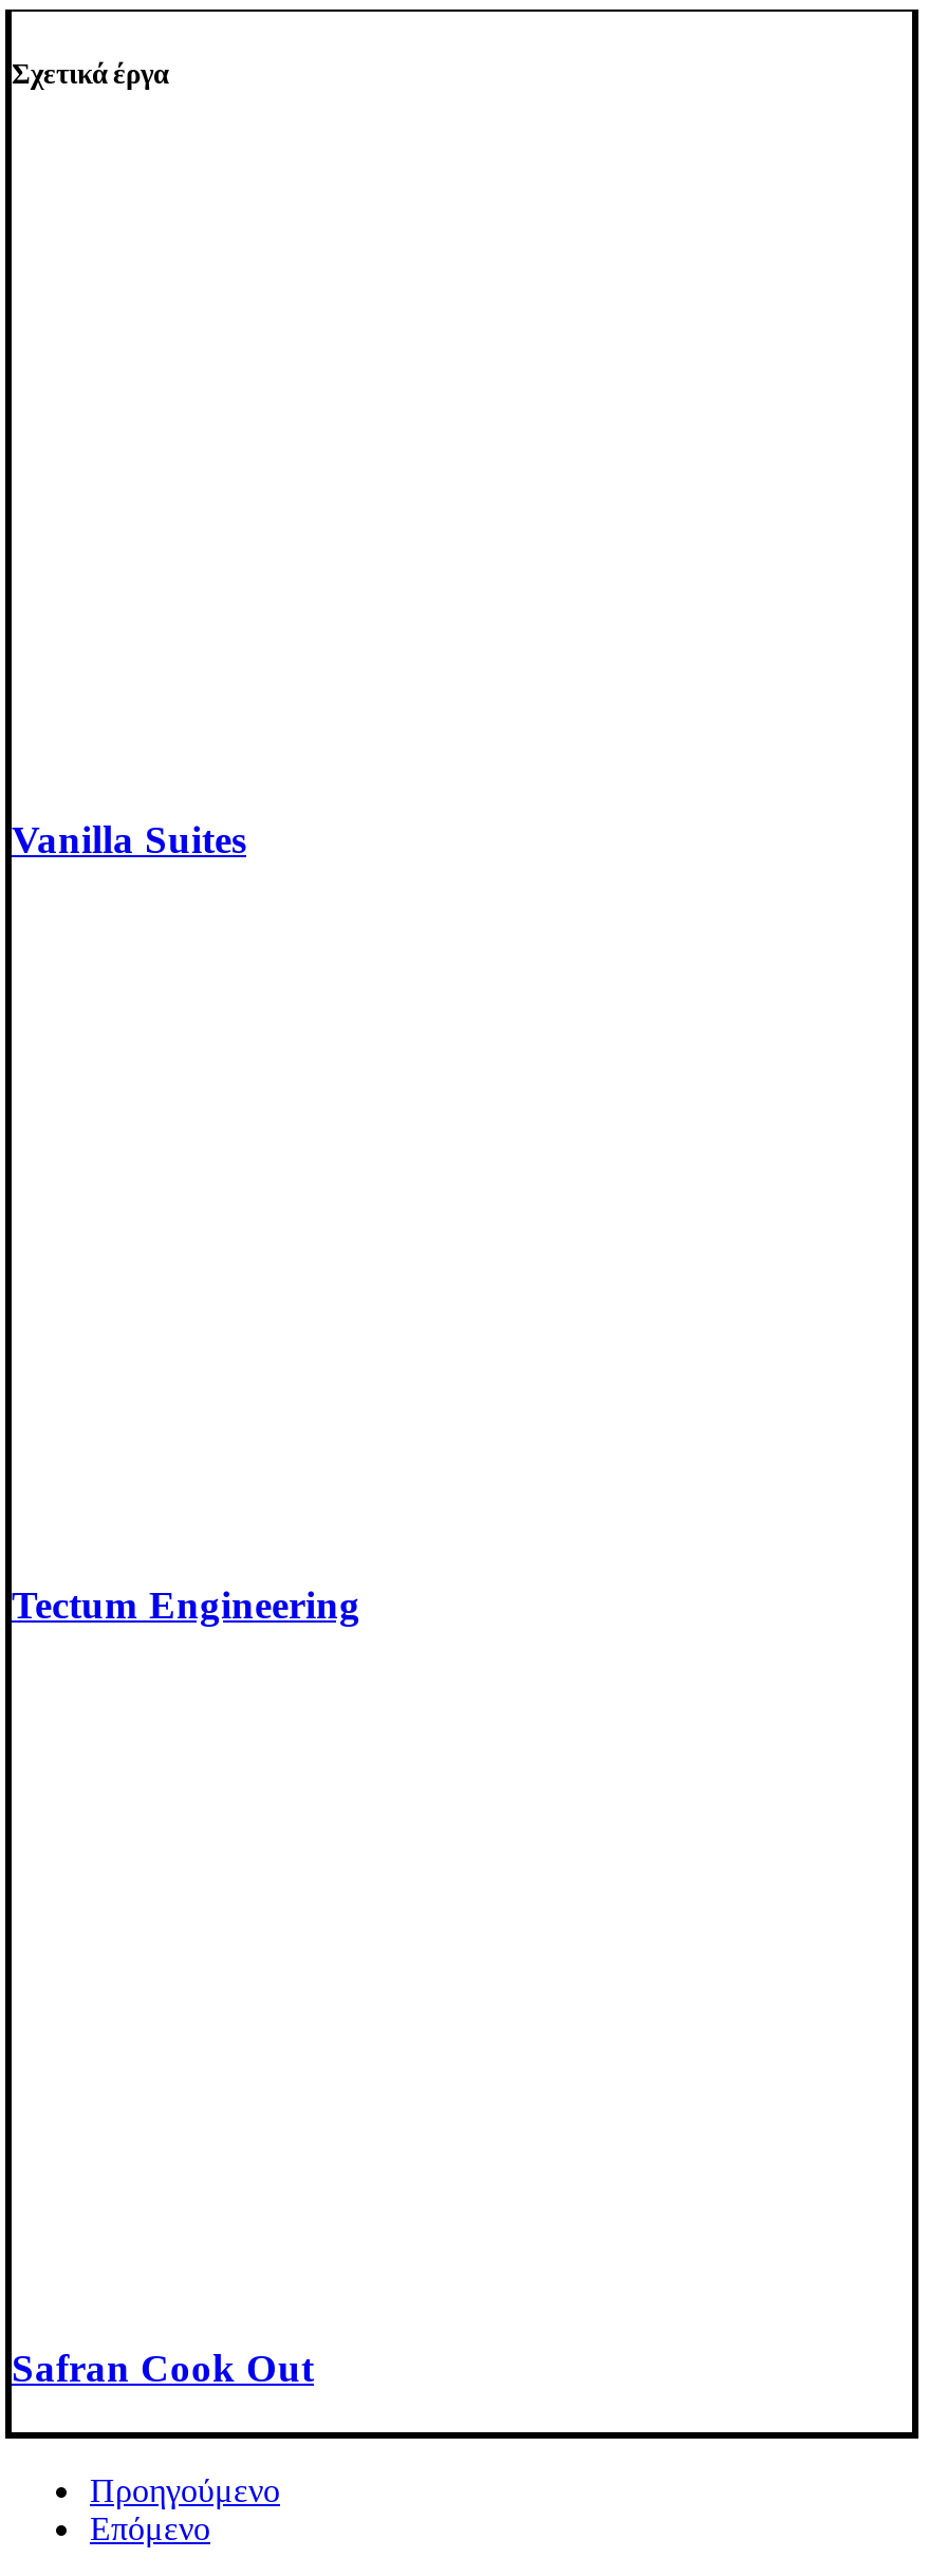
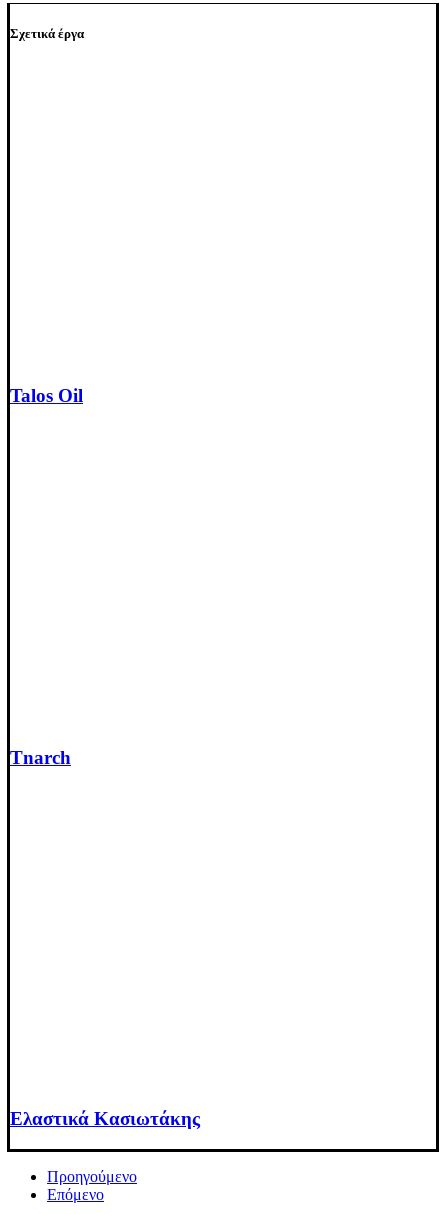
- Vanilla Suites
+ Talos Oil

- Tectum Engineering
+ Tnarch

- Safran Cook Out
+ Ελαστικά Κασιωτάκης
